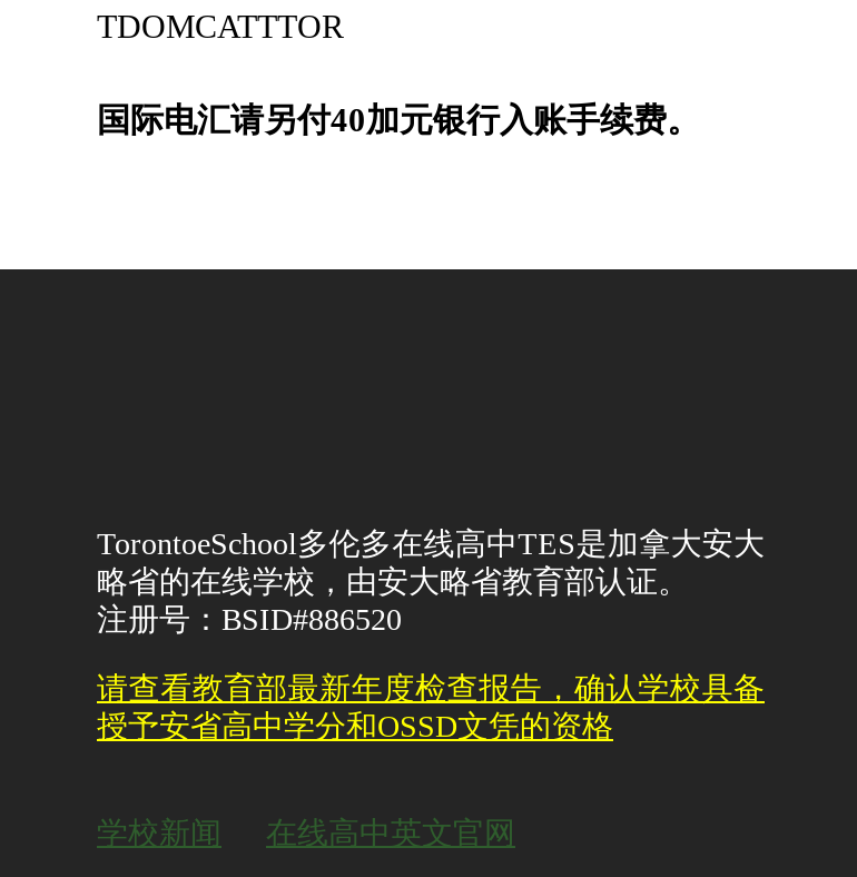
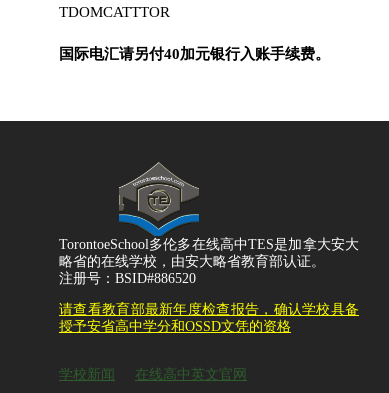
+ [image]
